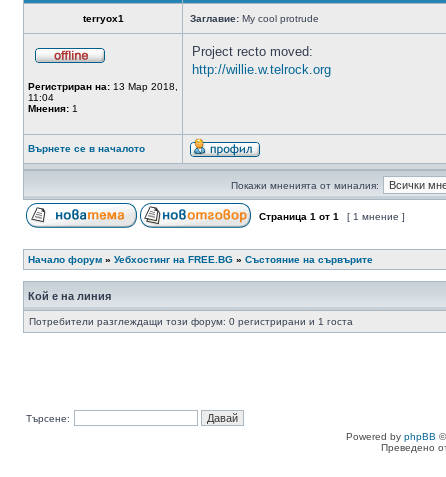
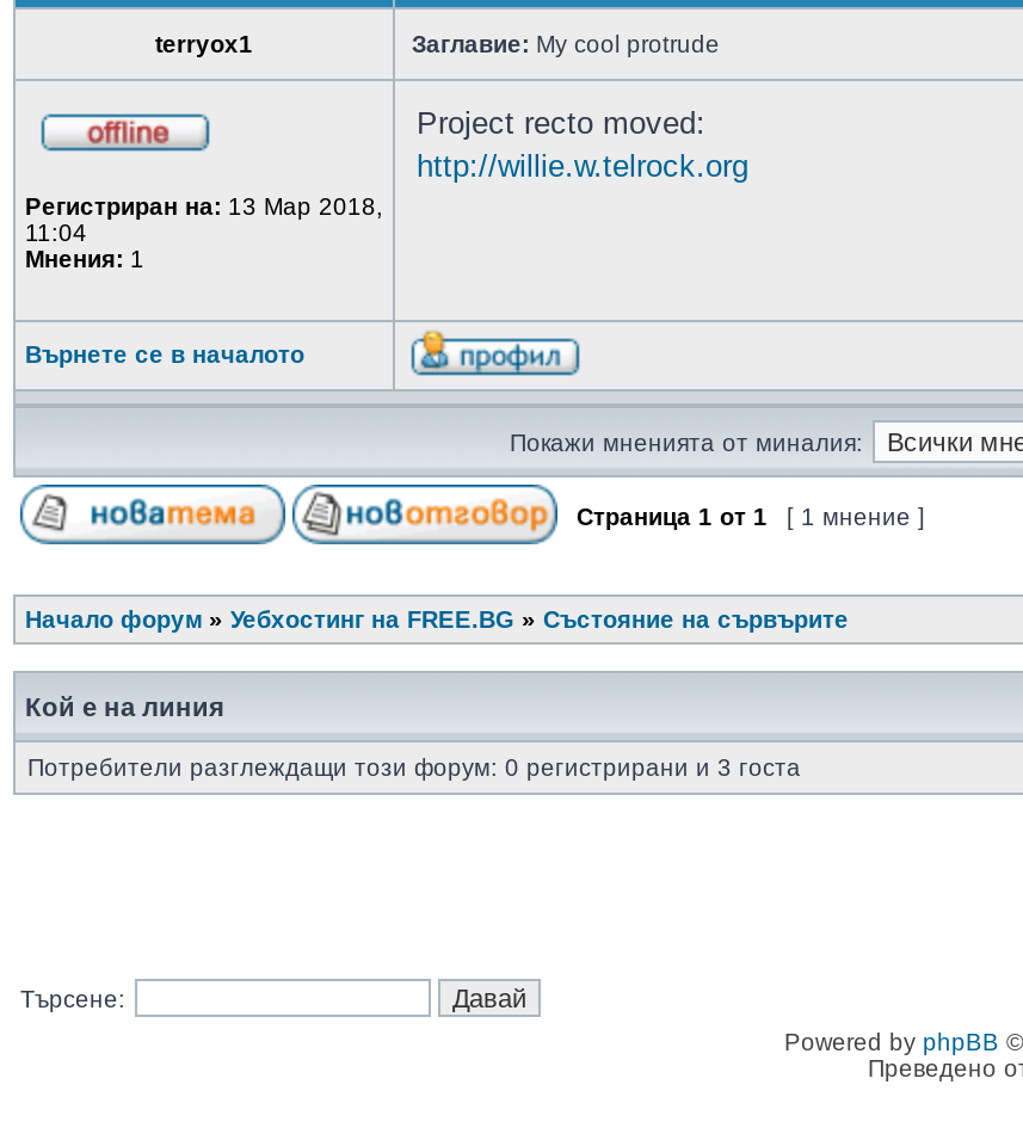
- Потребители разглеждащи този форум: 0 регистрирани и 1 госта
+ Потребители разглеждащи този форум: 0 регистрирани и 3 госта
